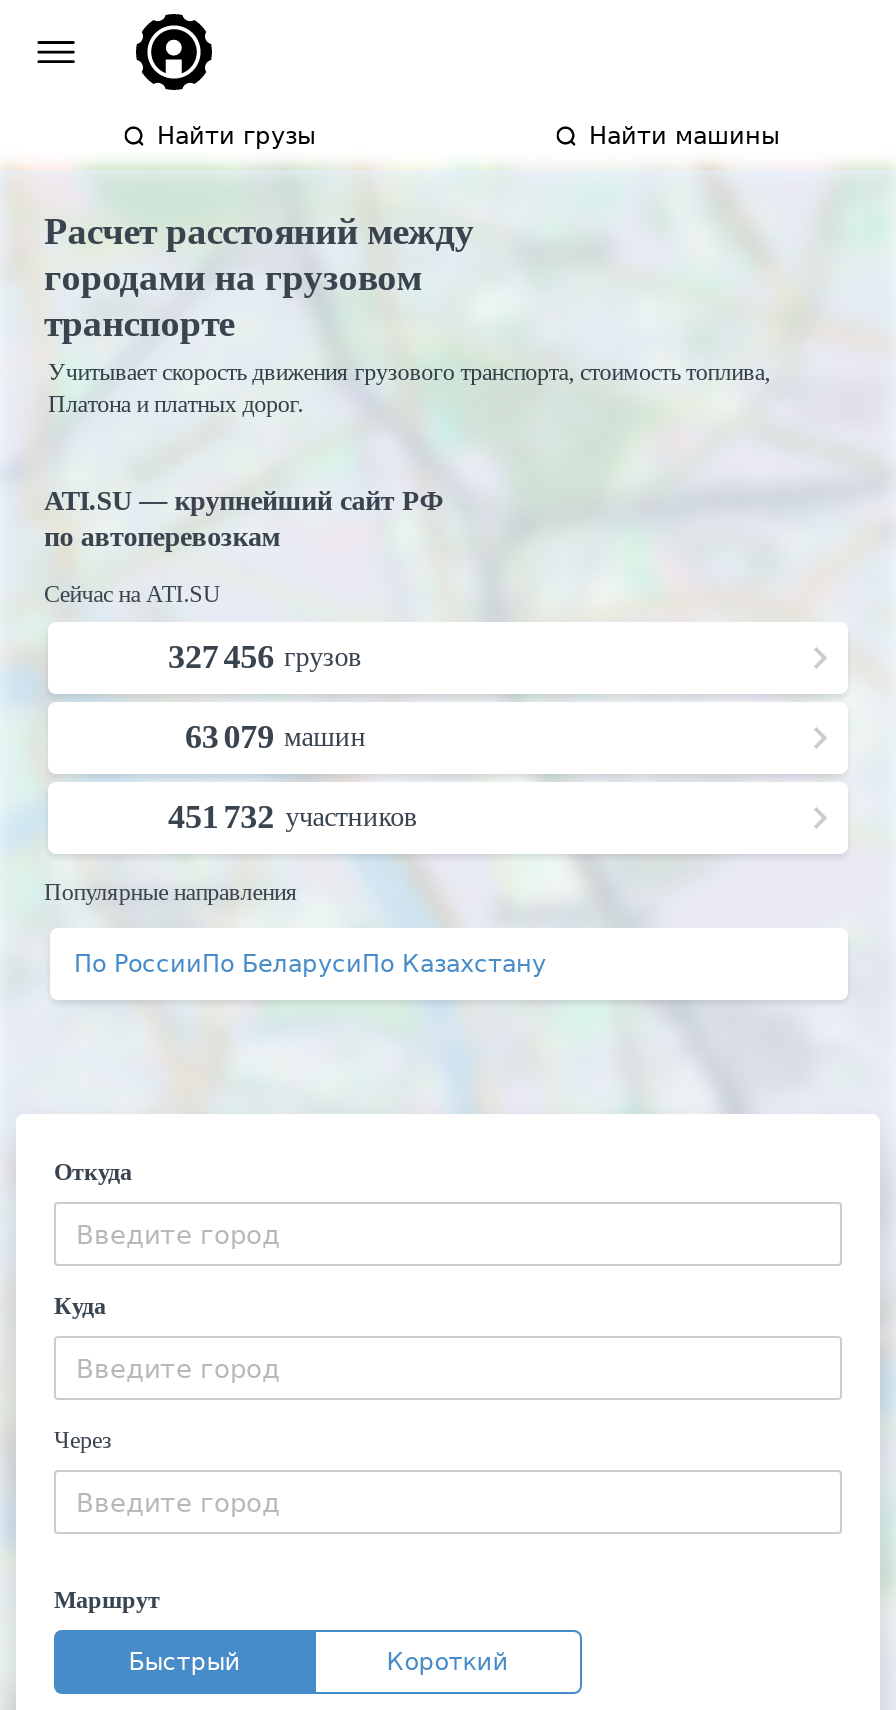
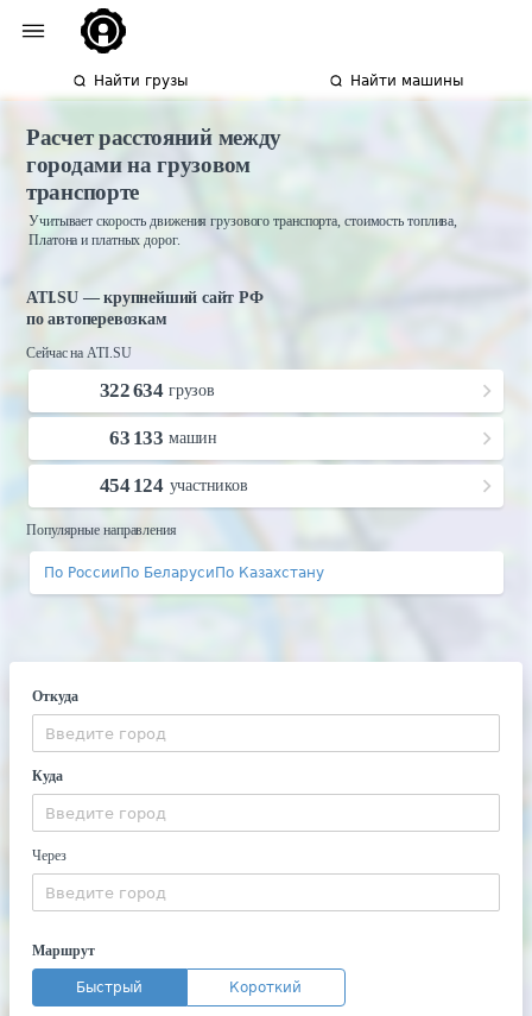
- 327 456 грузов
+ 322 634 грузов

- 63 079 машин
+ 63 133 машин

- 451 732 участников
+ 454 124 участников
